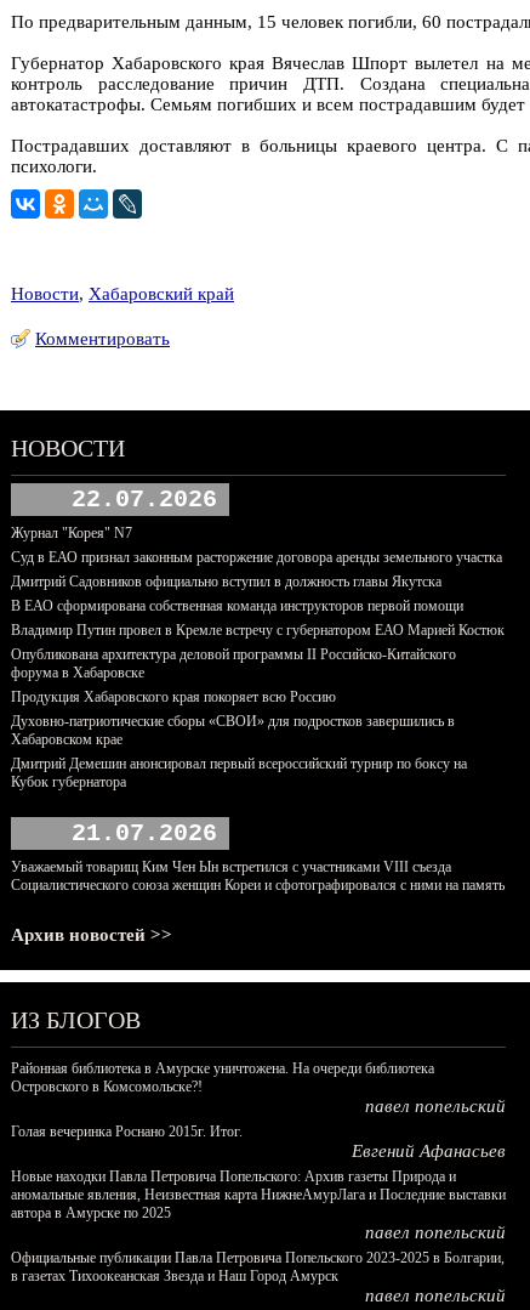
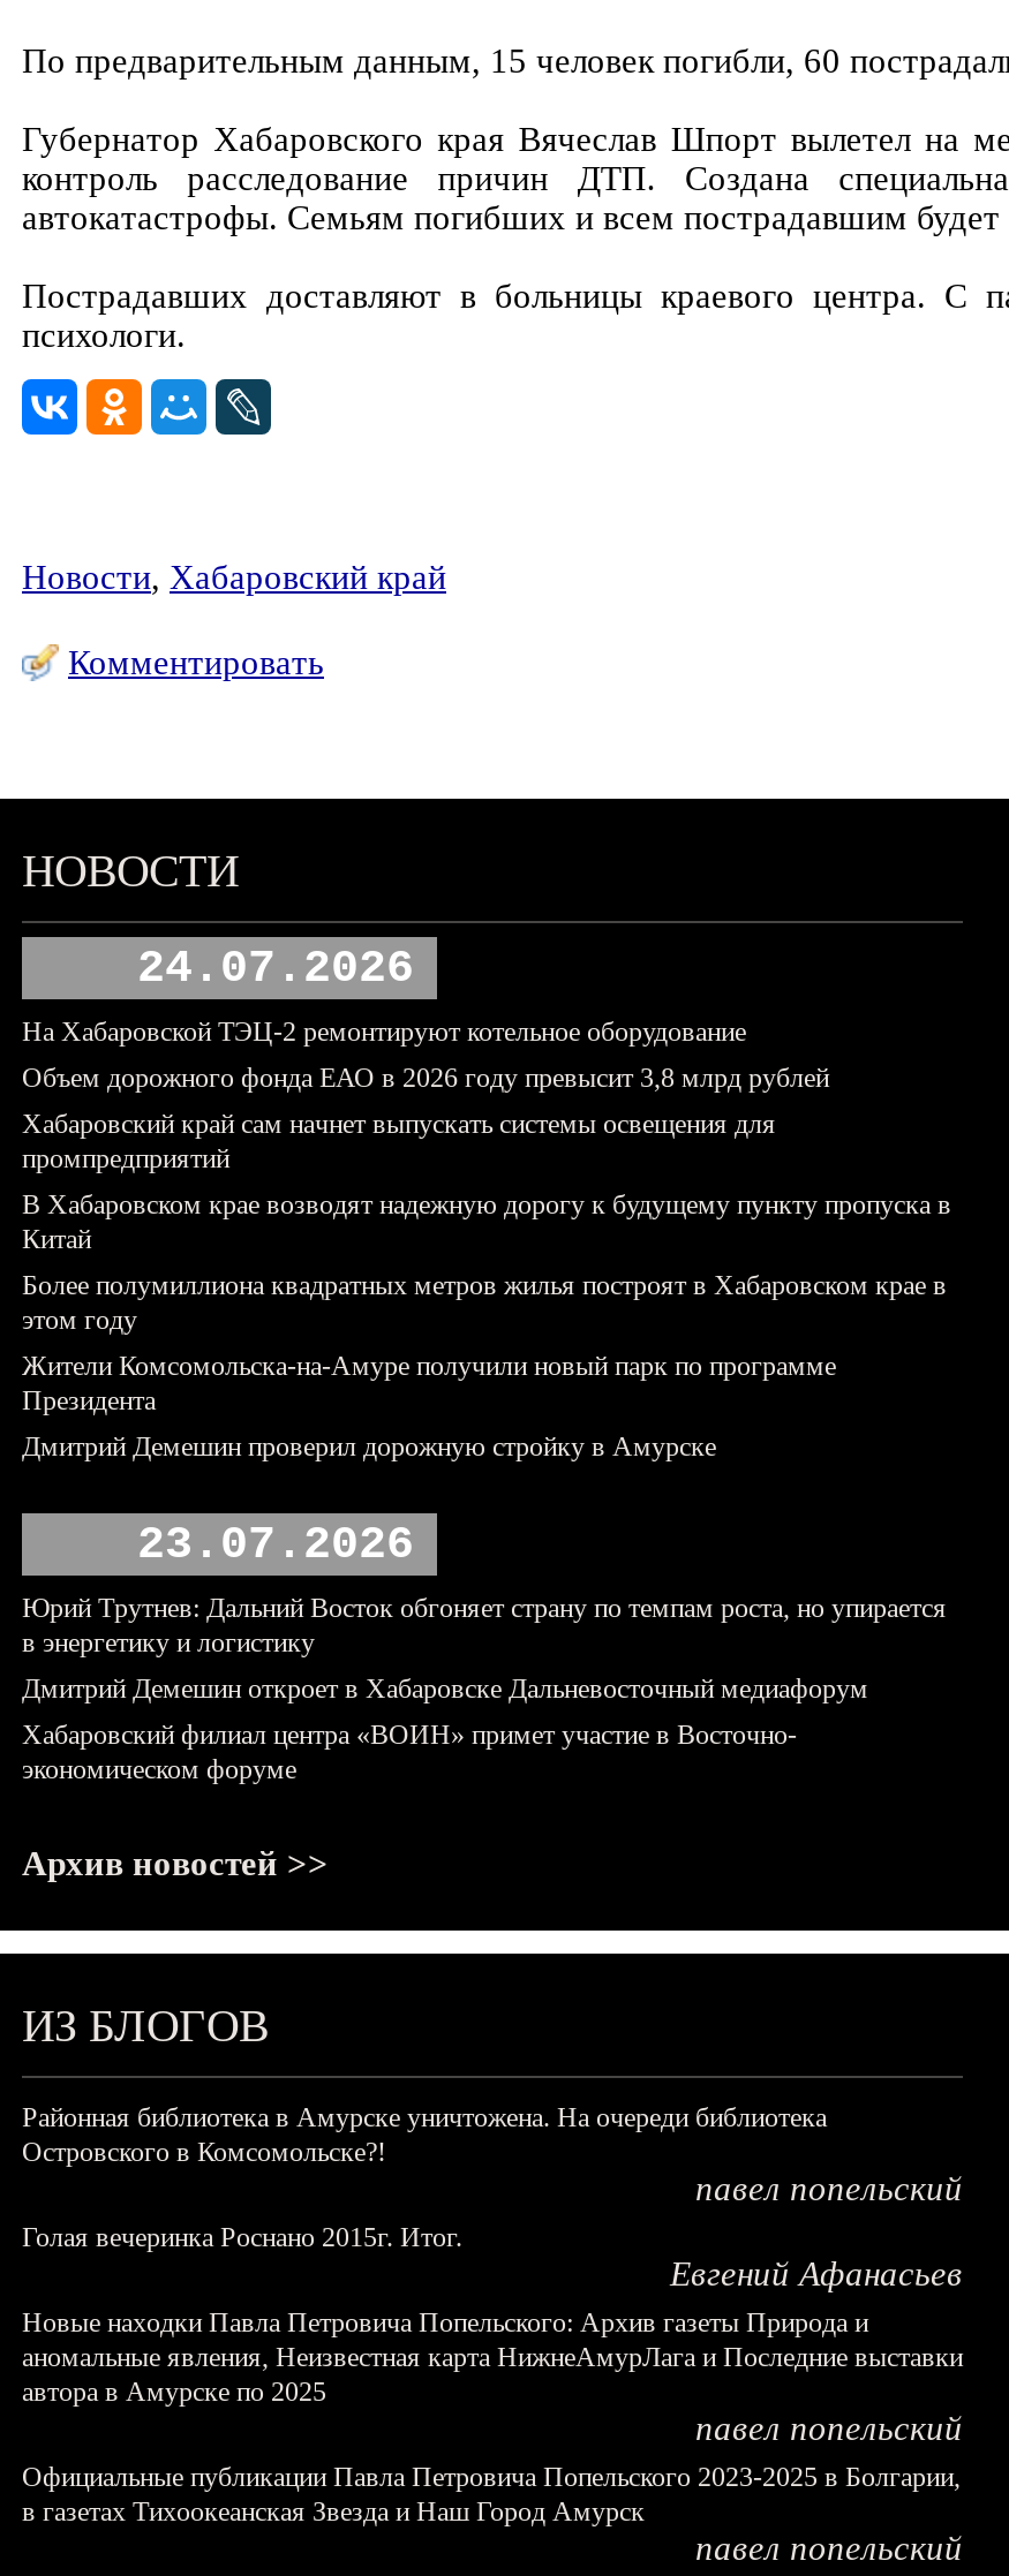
- 22.07.2026
- Журнал "Корея" N7
- Суд в ЕАО признал законным расторжение договора аренды земельного участка
- Дмитрий Садовников официально вступил в должность главы Якутска
- В ЕАО сформирована собственная команда инструкторов первой помощи
- Владимир Путин провел в Кремле встречу с губернатором ЕАО Марией Костюк
- Опубликована архитектура деловой программы II Российско-Китайского
- форума в Хабаровске
- Продукция Хабаровского края покоряет всю Россию
- Духовно-патриотические сборы «СВОИ» для подростков завершились в
- Хабаровском крае
- Дмитрий Демешин анонсировал первый всероссийский турнир по боксу на
- Кубок губернатора
+ 24.07.2026
+ На Хабаровской ТЭЦ-2 ремонтируют котельное оборудование
+ Объем дорожного фонда ЕАО в 2026 году превысит 3,8 млрд рублей
+ Хабаровский край сам начнет выпускать системы освещения для
+ промпредприятий
+ В Хабаровском крае возводят надежную дорогу к будущему пункту пропуска в
+ Китай
+ Более полумиллиона квадратных метров жилья построят в Хабаровском крае в
+ этом году
+ Жители Комсомольска-на-Амуре получили новый парк по программе
+ Президента
+ Дмитрий Демешин проверил дорожную стройку в Амурске

- 21.07.2026
- Уважаемый товарищ Ким Чен Ын встретился с участниками VIII съезда
- Социалистического союза женщин Кореи и сфотографировался с ними на память
+ 23.07.2026
+ Юрий Трутнев: Дальний Восток обгоняет страну по темпам роста, но упирается
+ в энергетику и логистику
+ Дмитрий Демешин откроет в Хабаровске Дальневосточный медиафорум
+ Хабаровский филиал центра «ВОИН» примет участие в Восточно-
+ экономическом форуме
